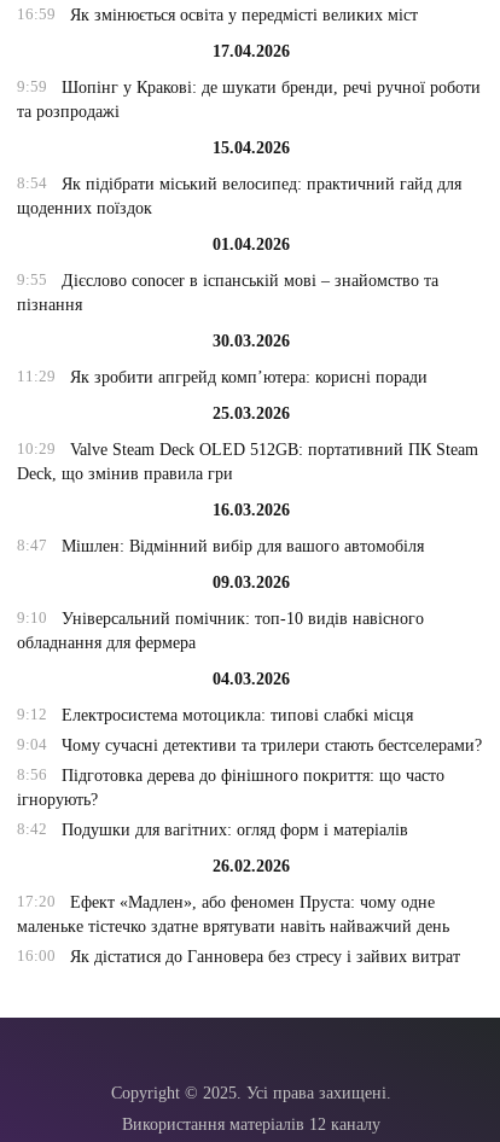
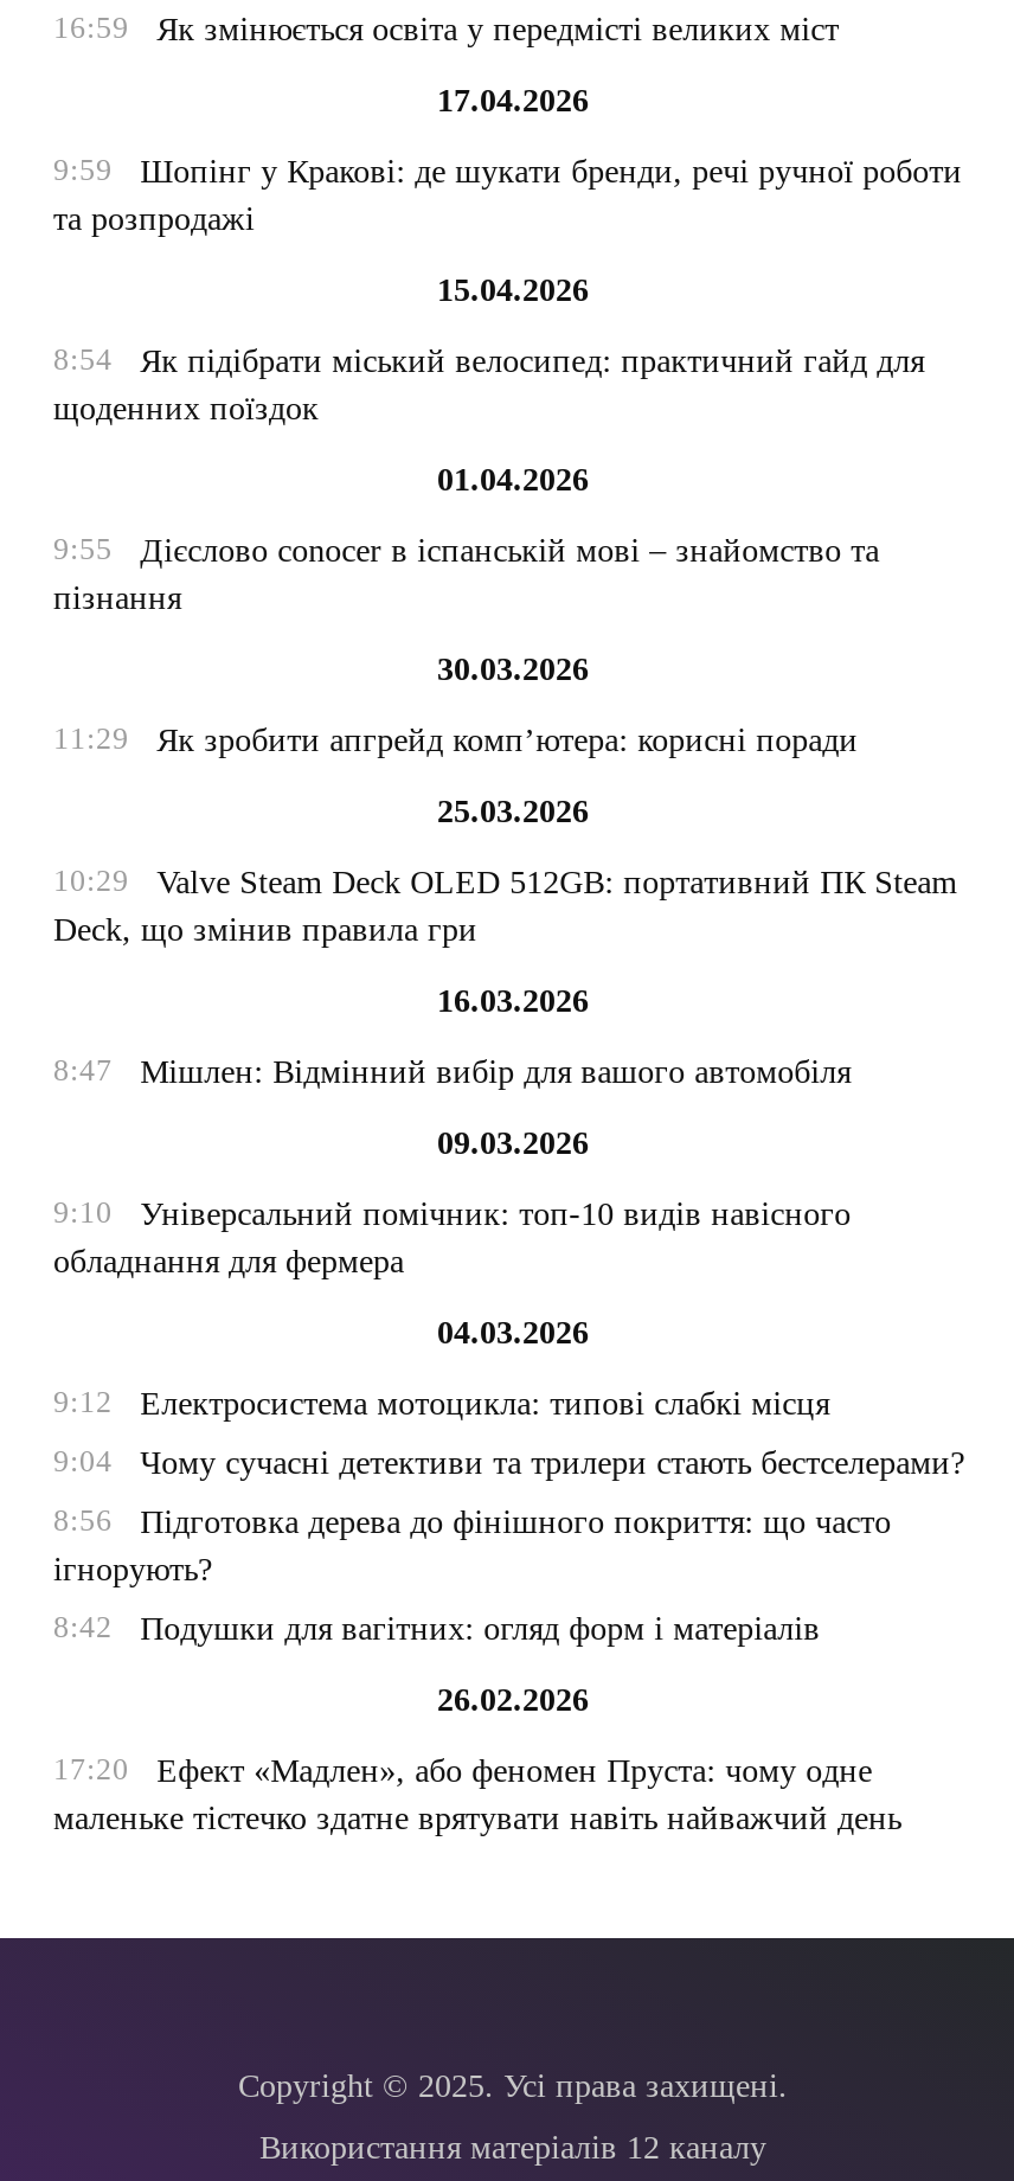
- 16:00
- Як дістатися до Ганновера без стресу і зайвих витрат
